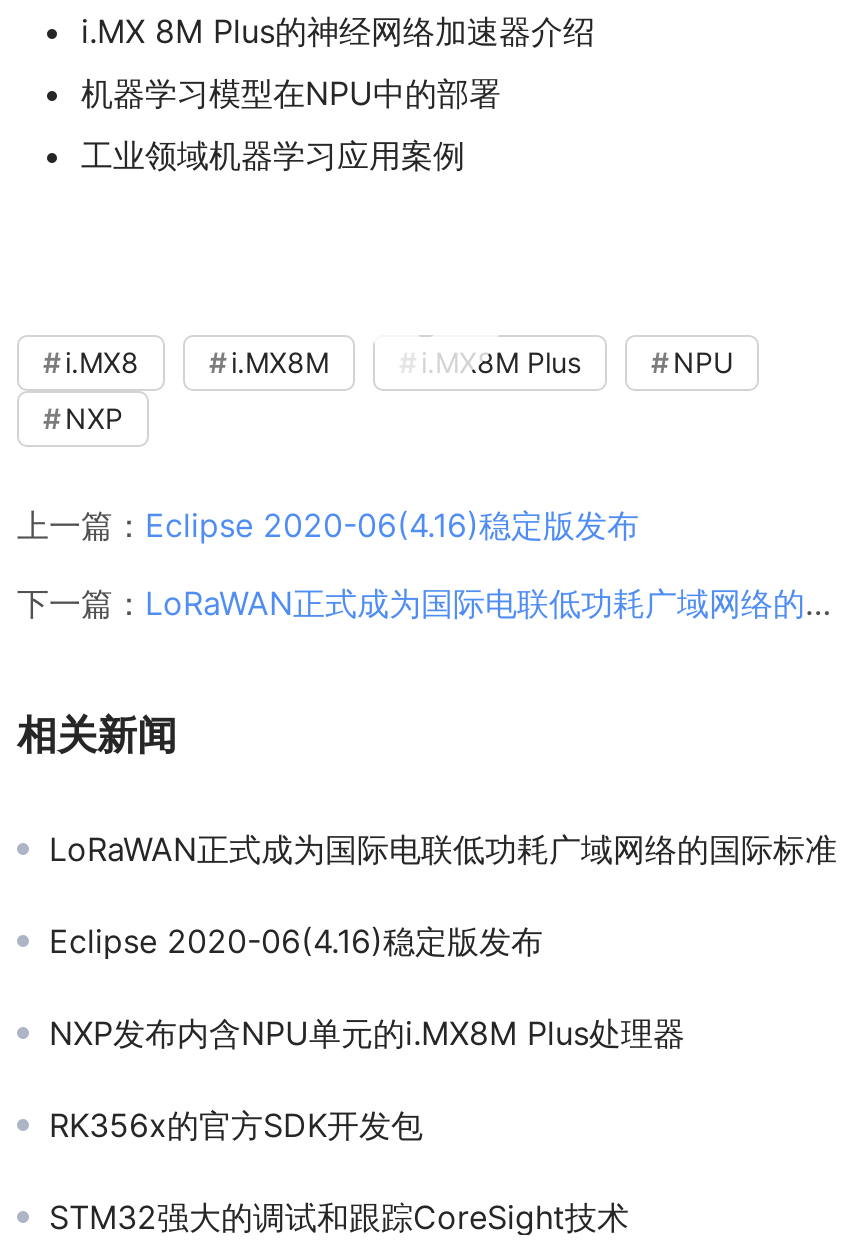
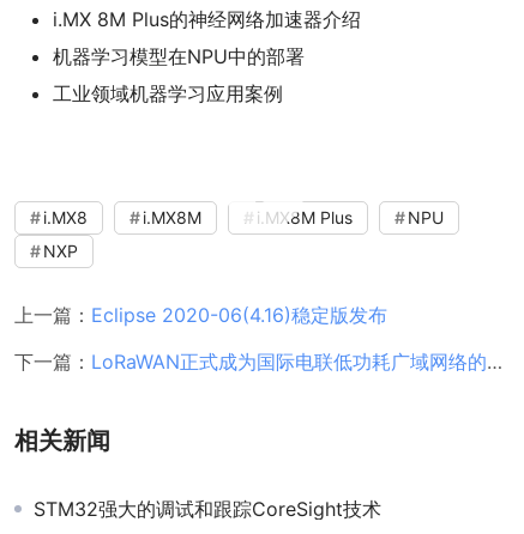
- LoRaWAN正式成为国际电联低功耗广域网络的国际标准
- Eclipse 2020-06(4.16)稳定版发布
- NXP发布内含NPU单元的i.MX8M Plus处理器
- RK356x的官方SDK开发包
